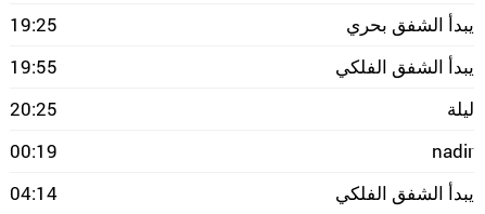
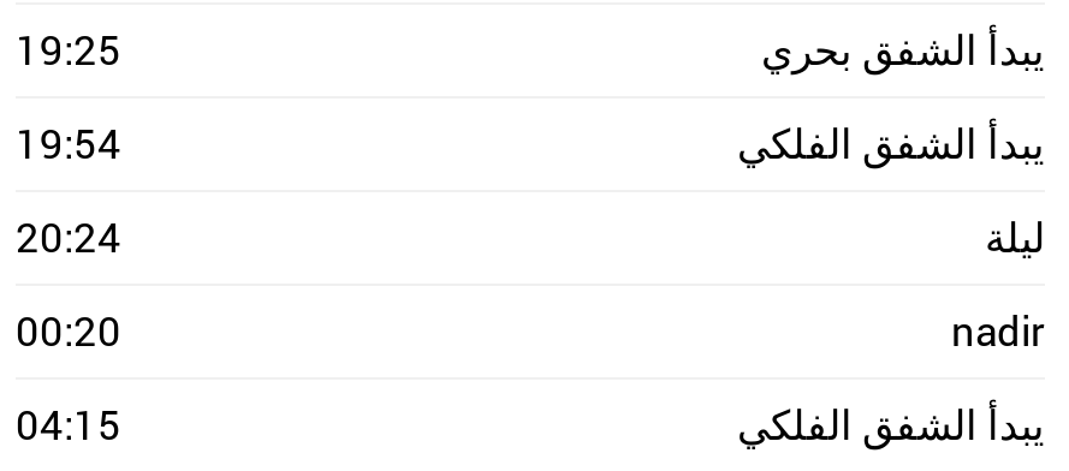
- 19:55
+ 19:54

- 20:25
+ 20:24

- 00:19
+ 00:20

- 04:14
+ 04:15
